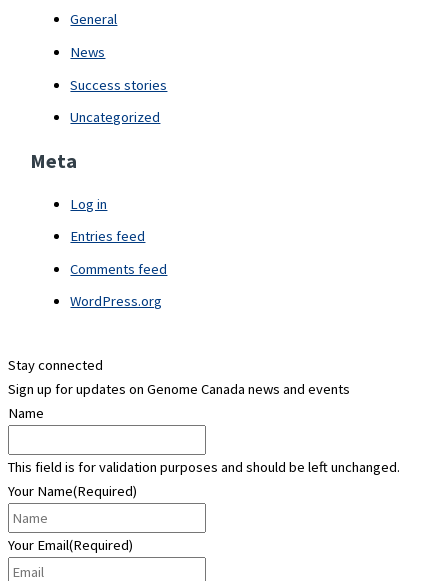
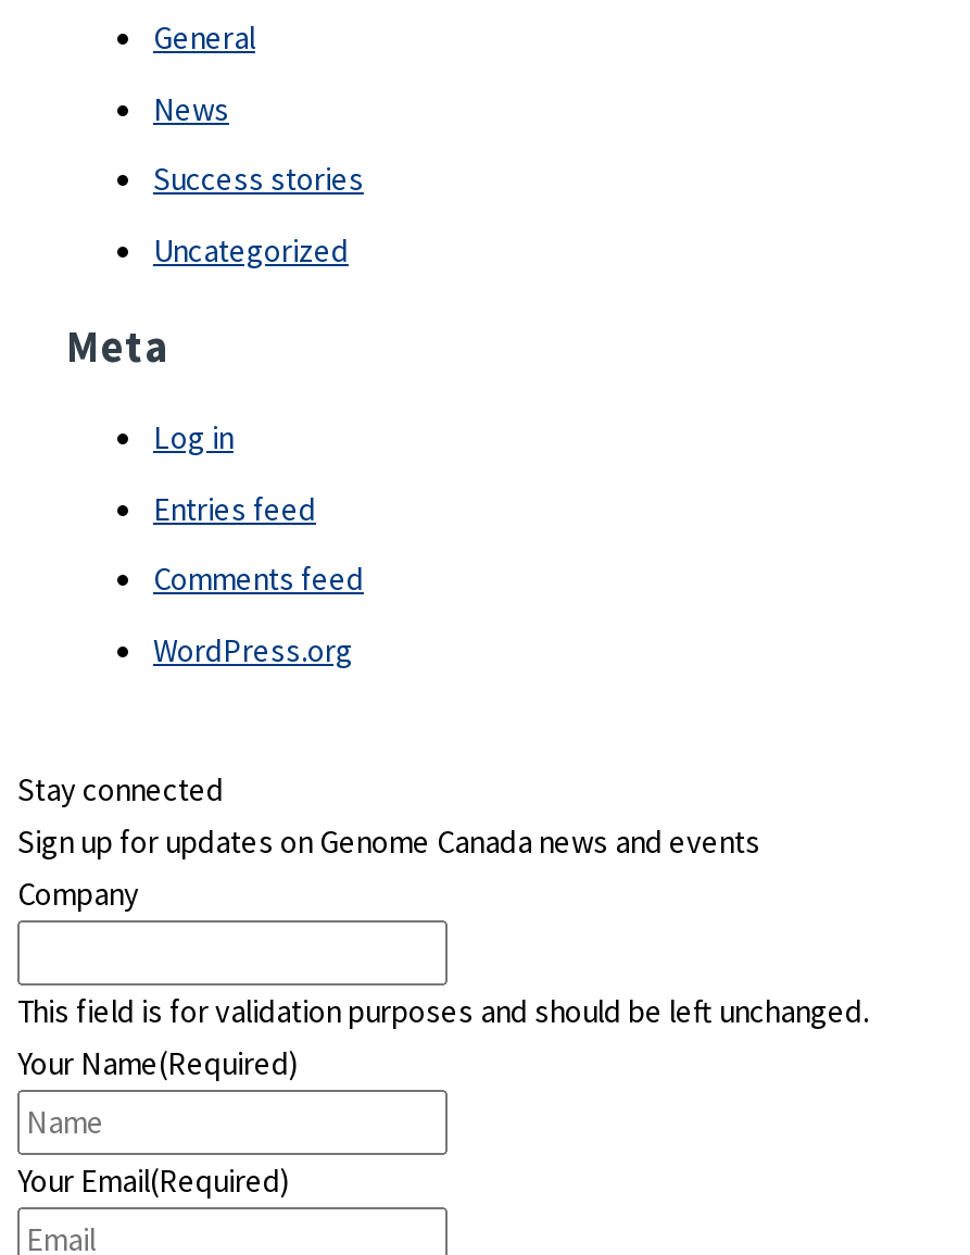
- Name
+ Company
